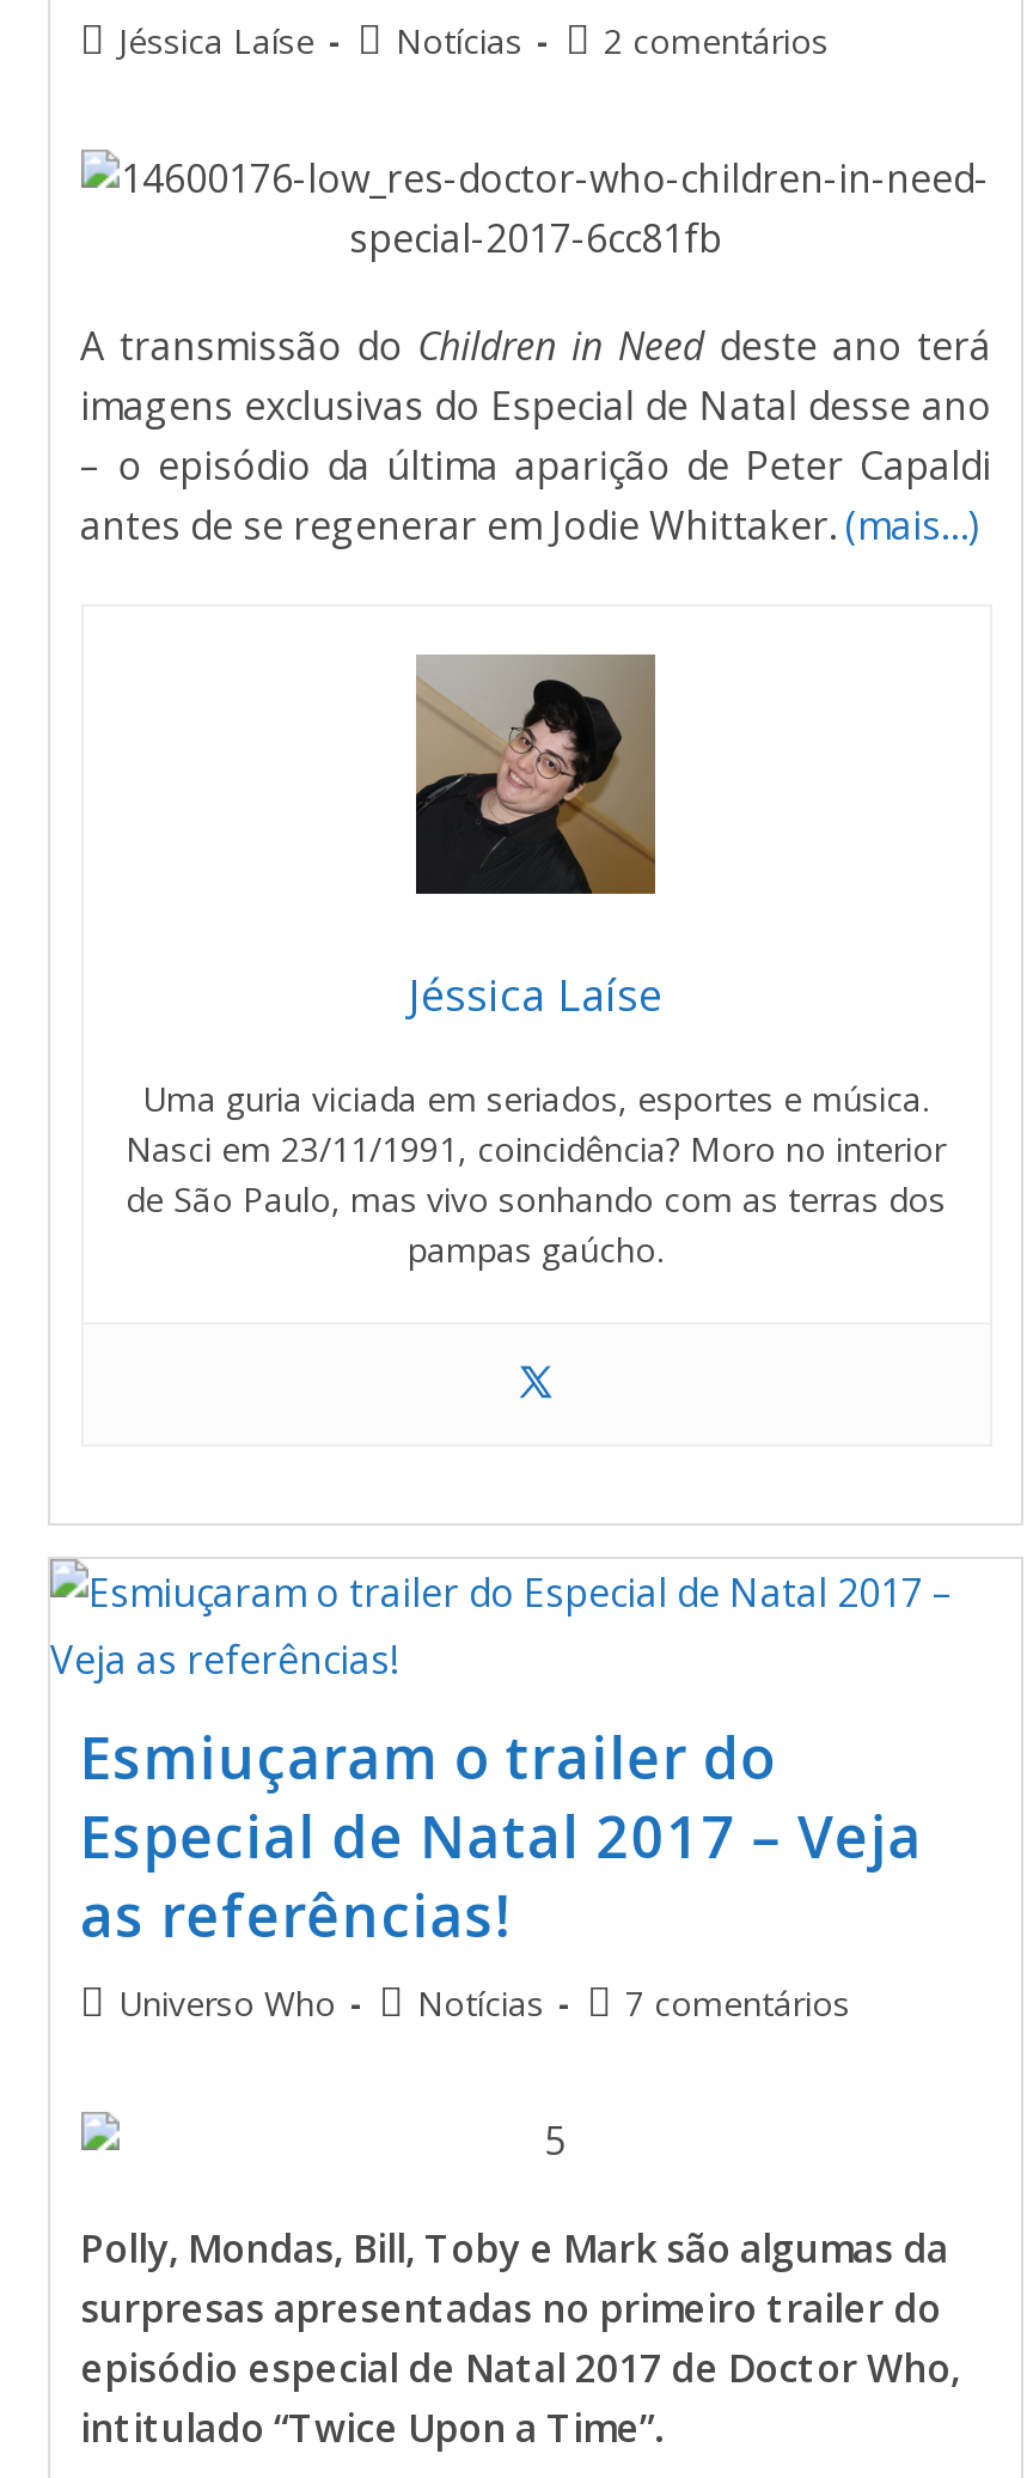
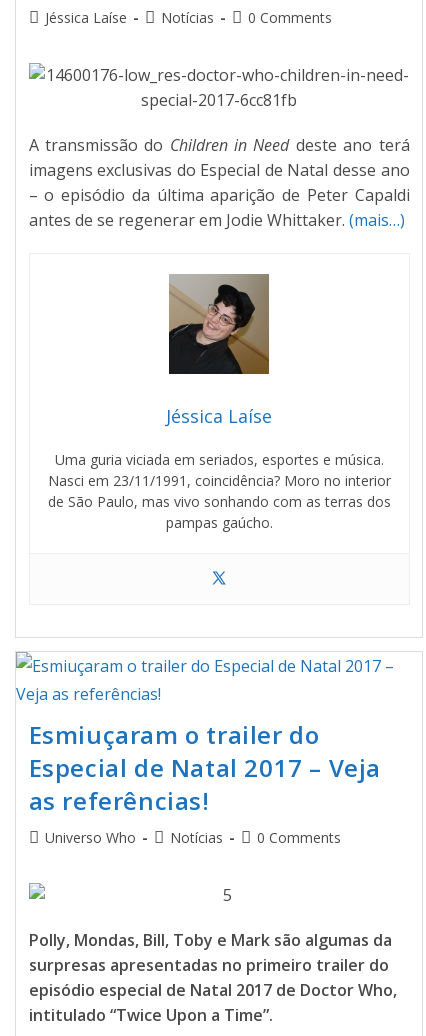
- Jéssica Laíse Notícias 2 comentários
+ Jéssica Laíse Notícias 0 Comments

- Universo Who Notícias 7 comentários
+ Universo Who Notícias 0 Comments
